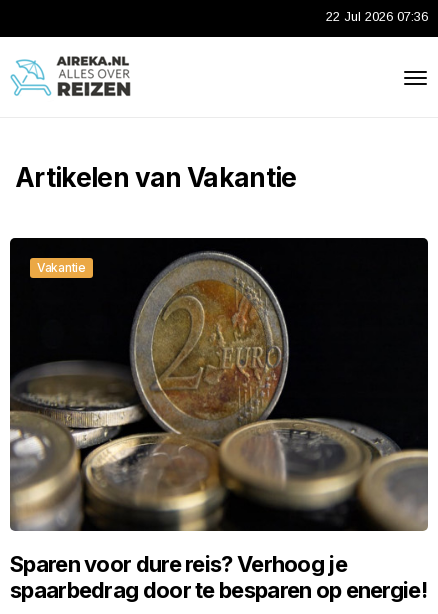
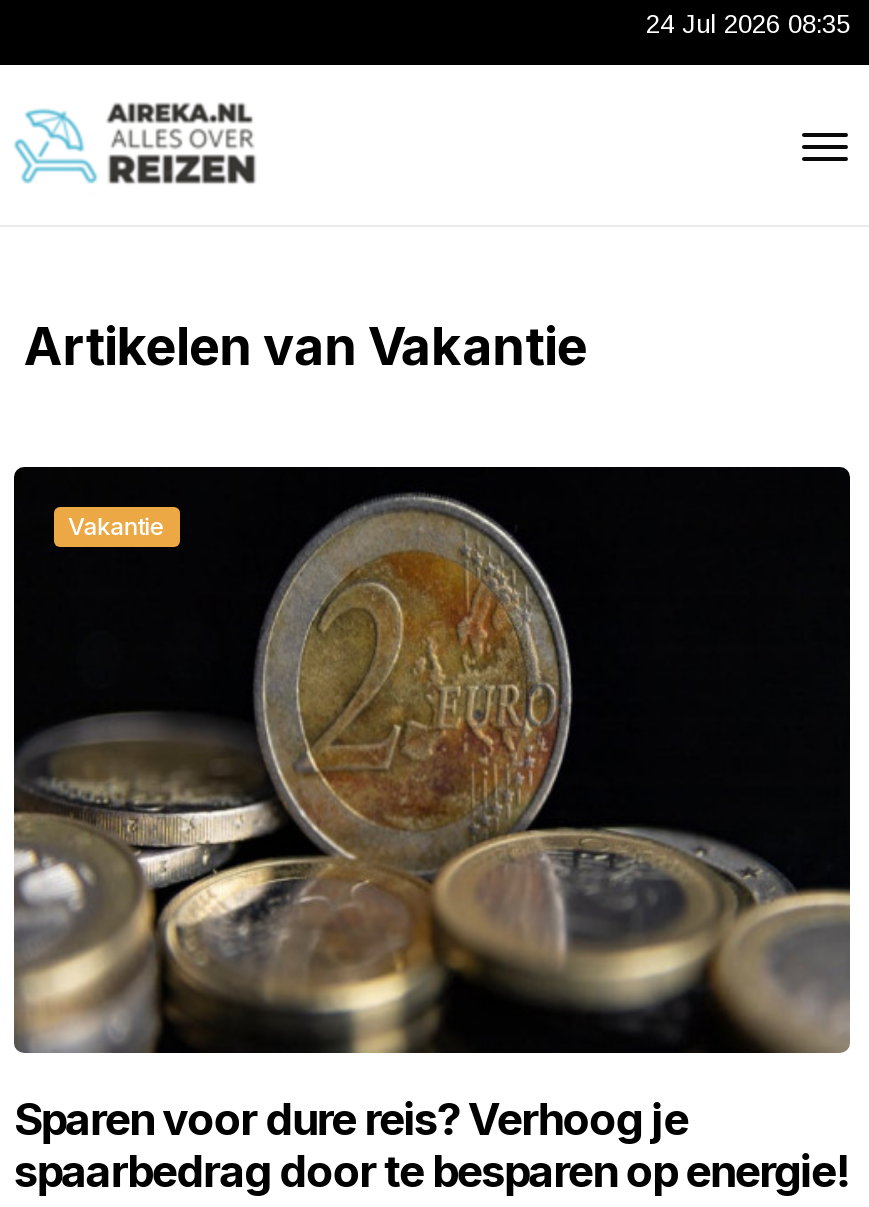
- 22 Jul 2026 07:36
+ 24 Jul 2026 08:35
